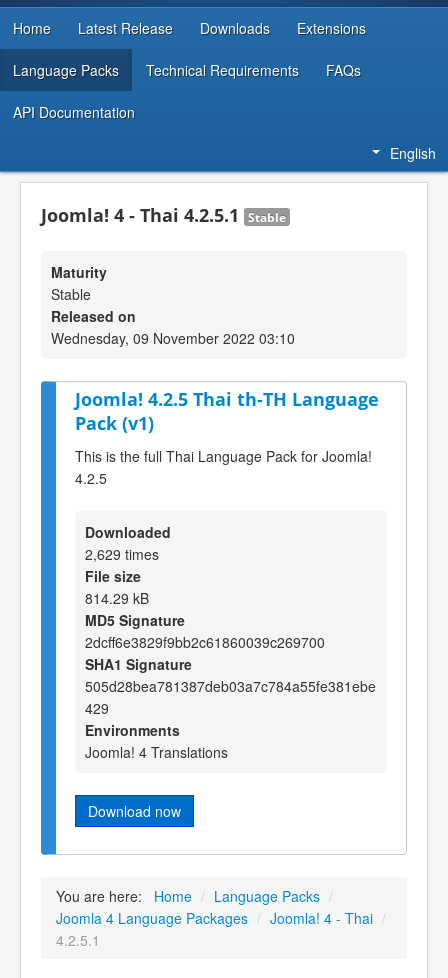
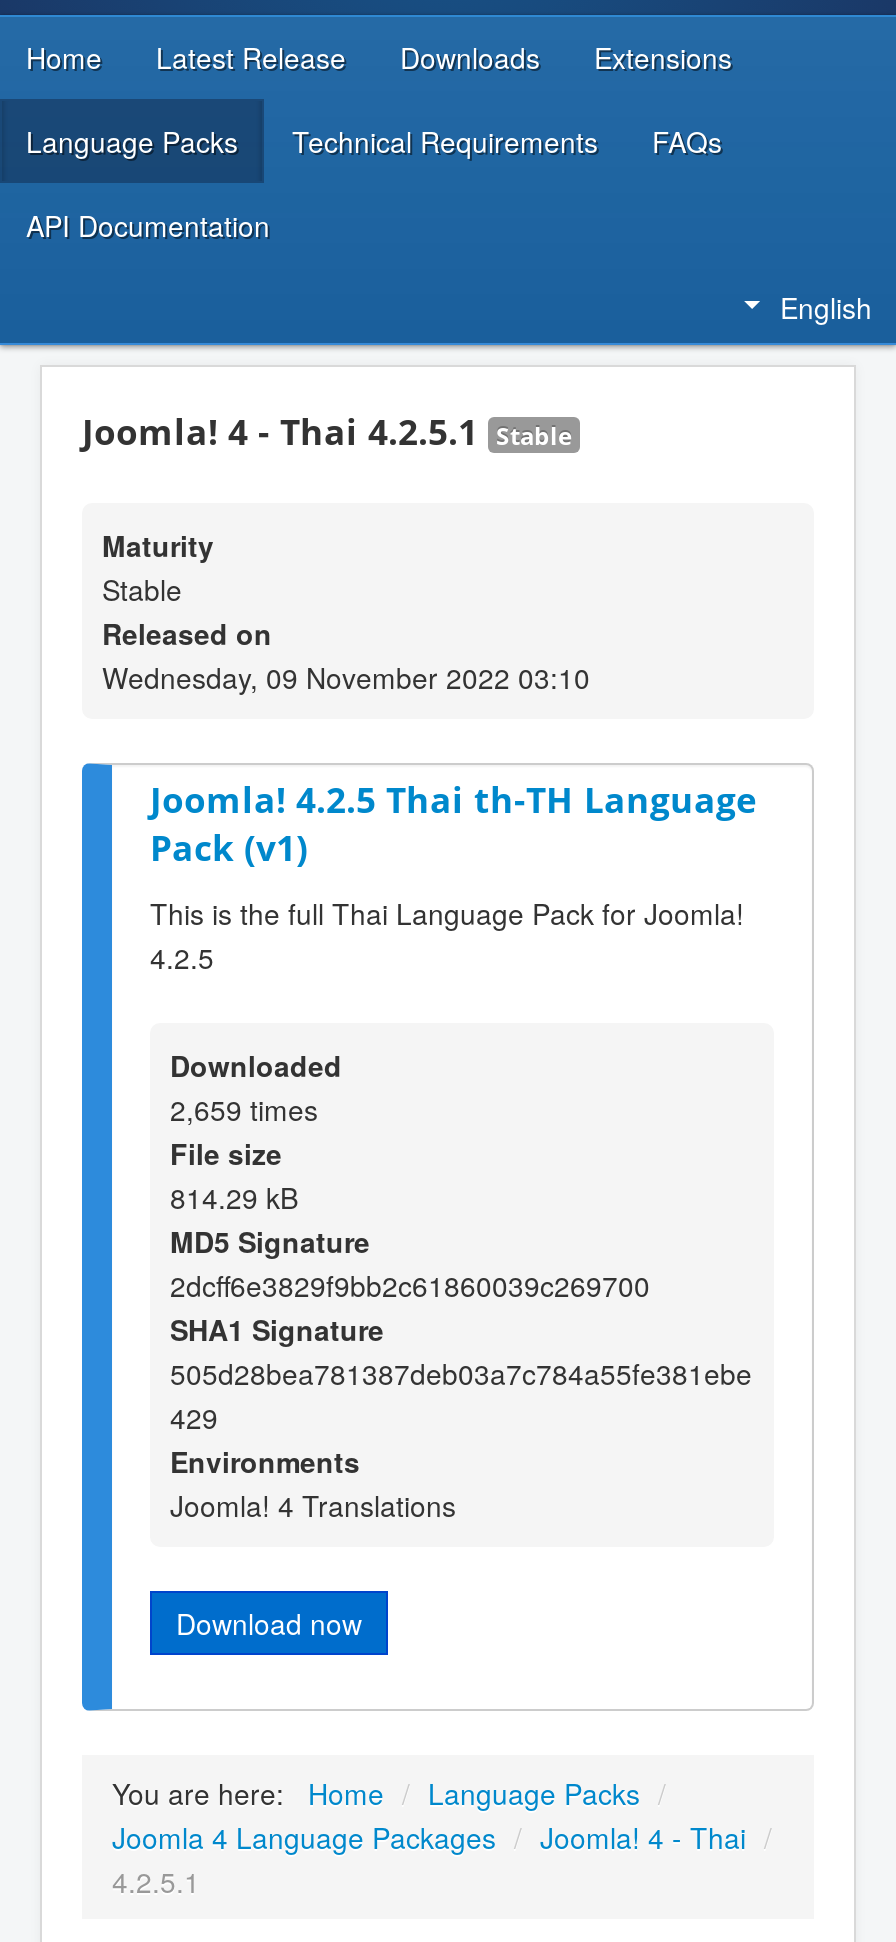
- 2,629 times
+ 2,659 times
